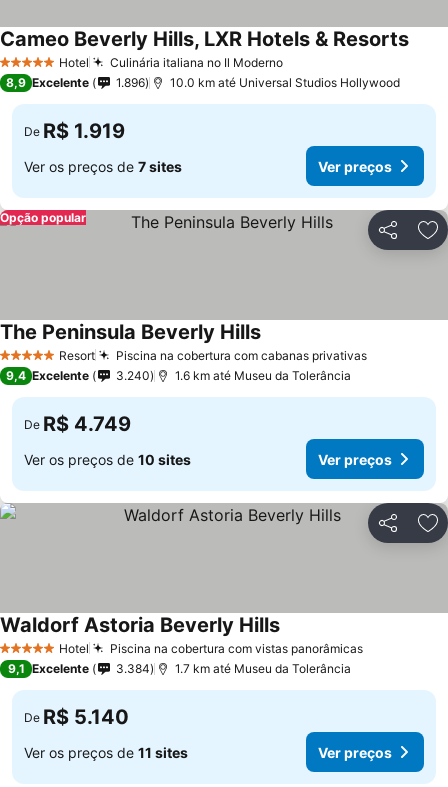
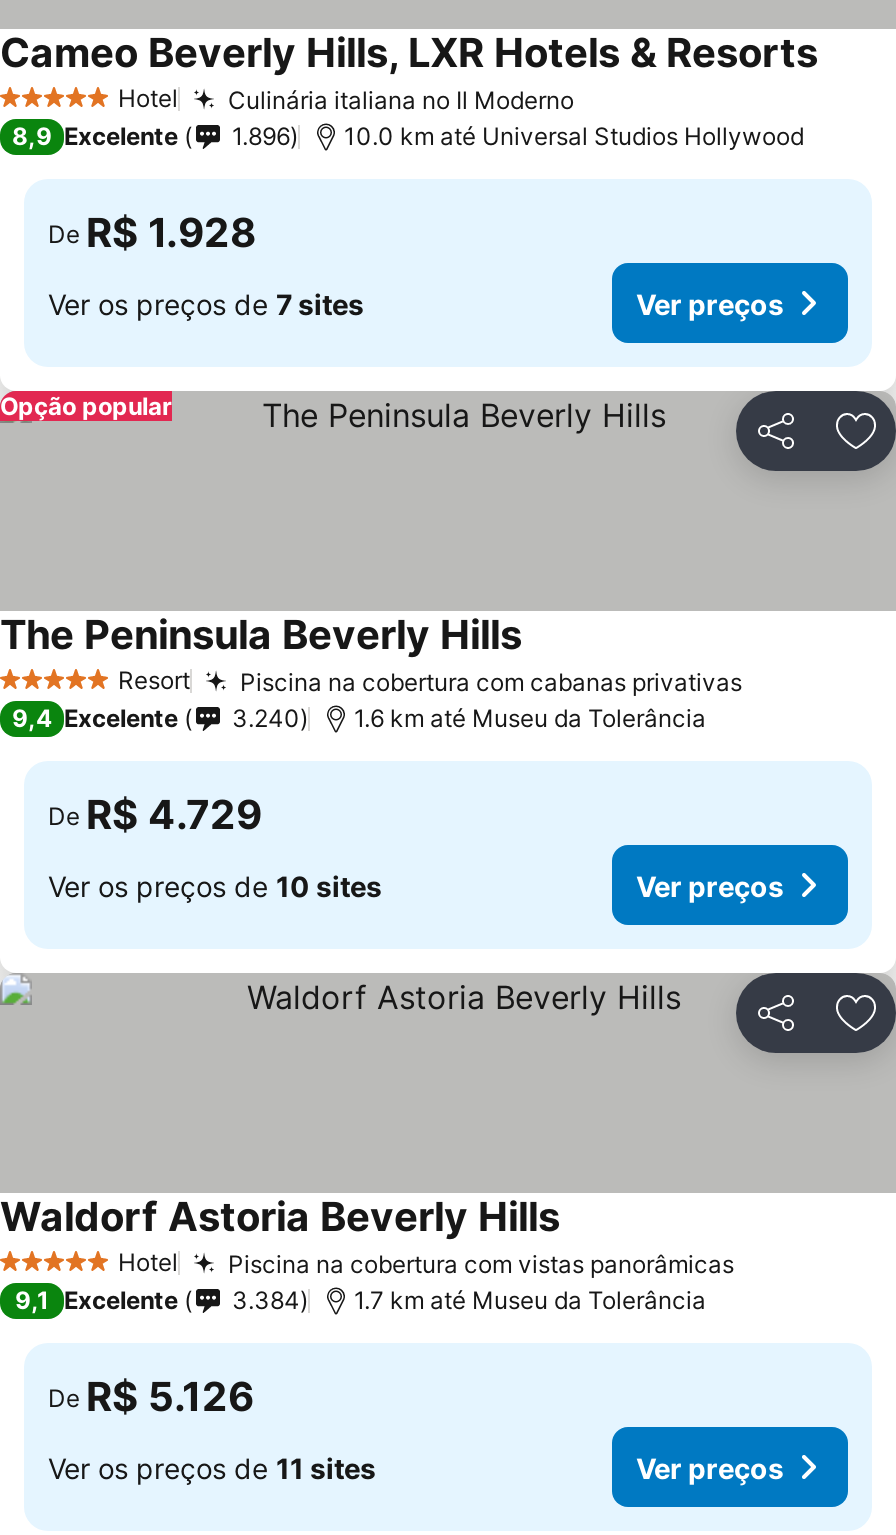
- De R$ 1.919
+ De R$ 1.928

- De R$ 4.749
+ De R$ 4.729

- De R$ 5.140
+ De R$ 5.126
